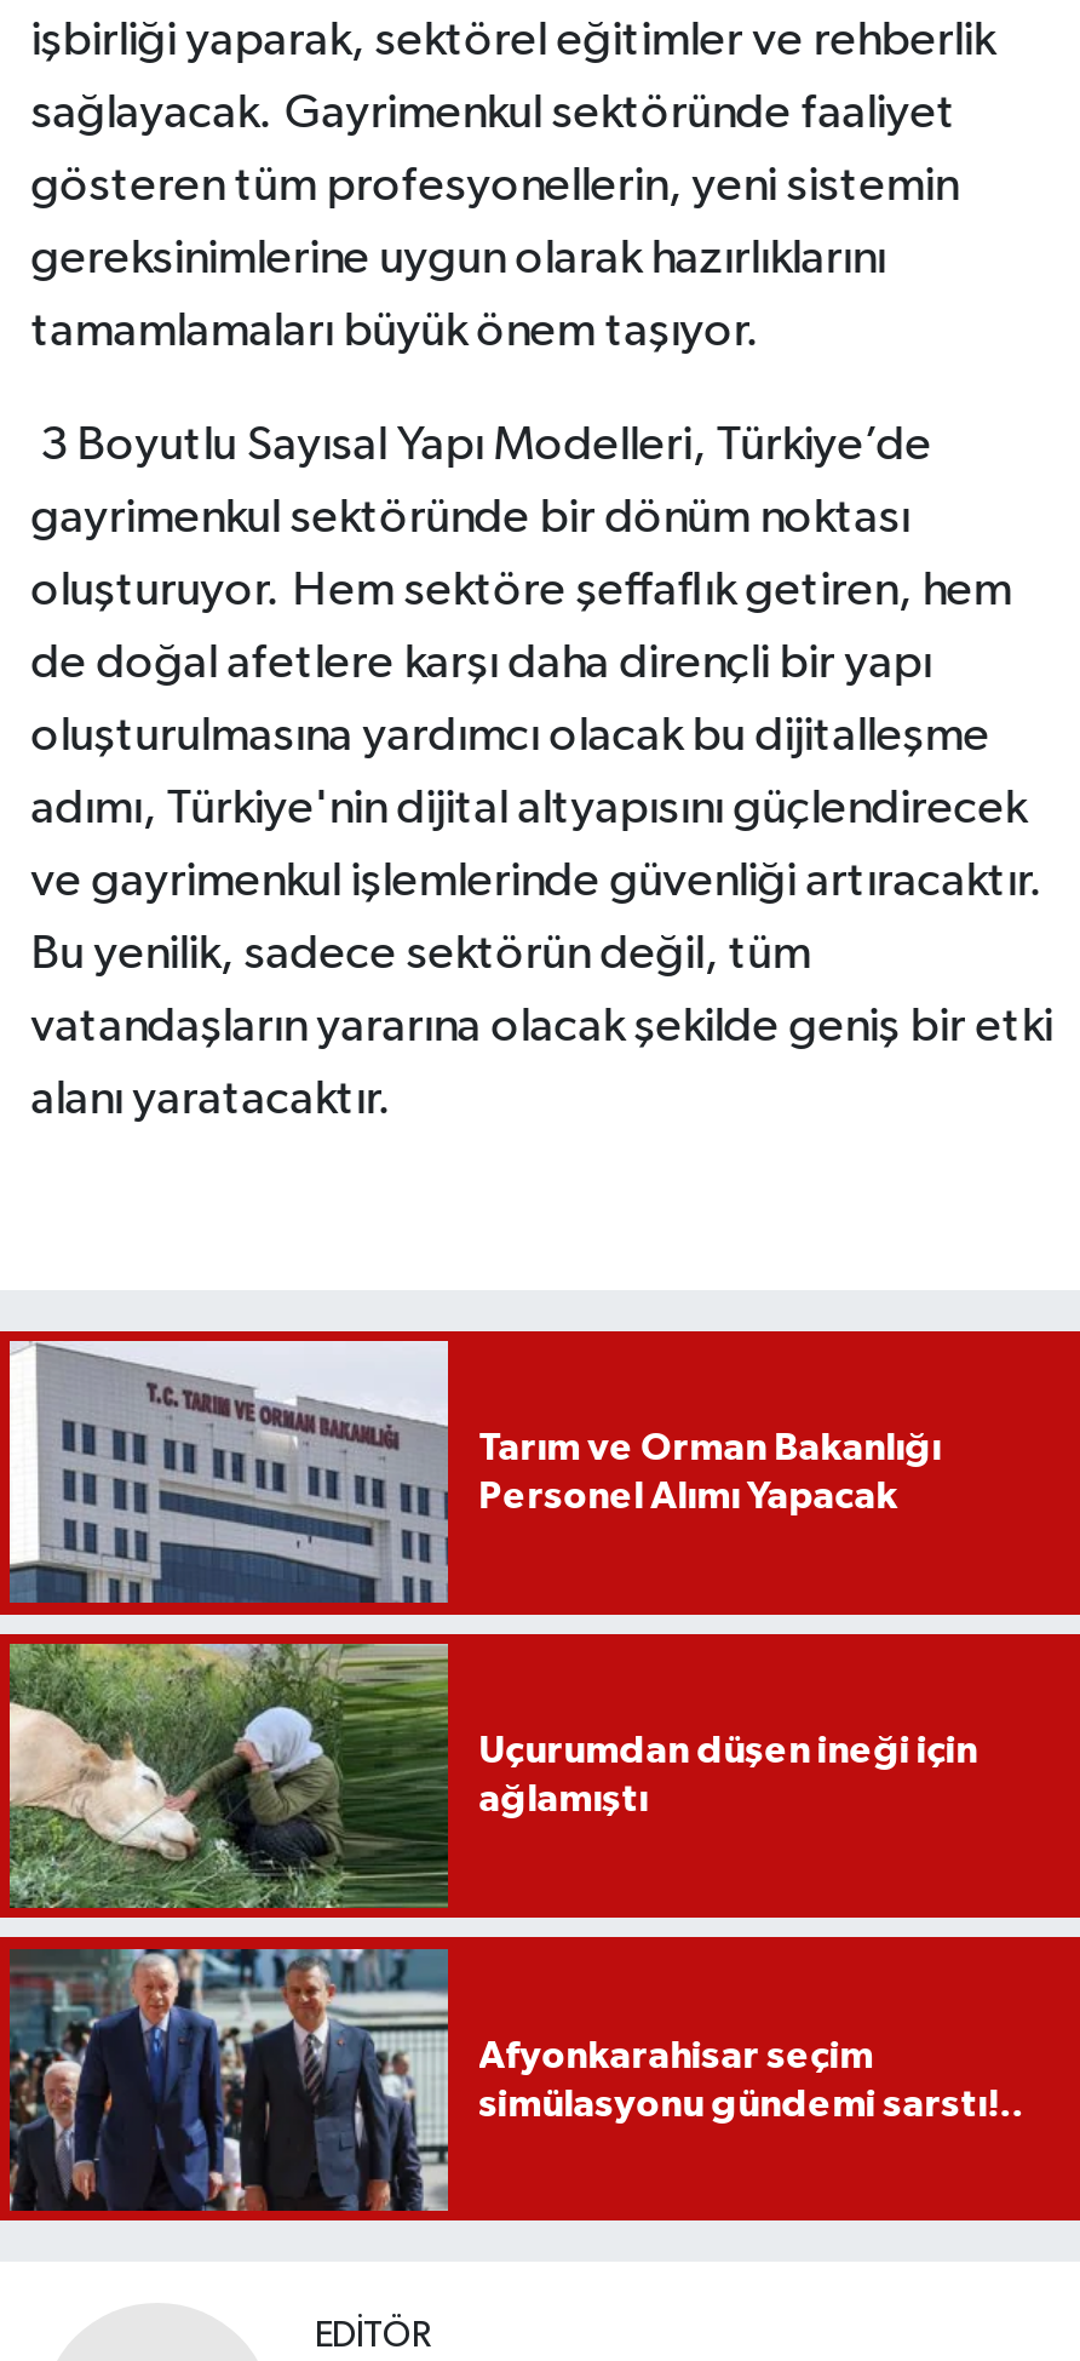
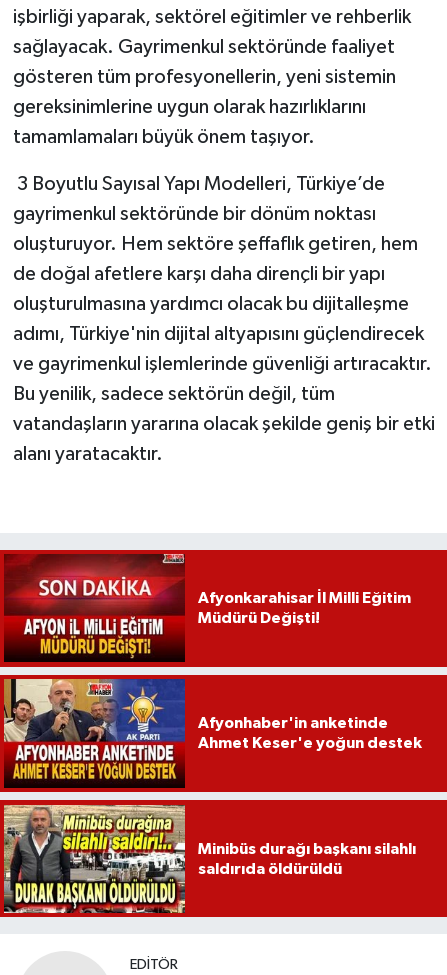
- [image]
- Tarım ve Orman Bakanlığı
- Personel Alımı Yapacak
+ [image]
+ Afyonkarahisar İl Milli Eğitim
+ Müdürü Değişti!

- [image]
- Uçurumdan düşen ineği için
- ağlamıştı
+ [image]
+ Afyonhaber'in anketinde
+ Ahmet Keser'e yoğun destek

- [image]
- Afyonkarahisar seçim
- simülasyonu gündemi sarstı!..
+ [image]
+ Minibüs durağı başkanı silahlı
+ saldırıda öldürüldü
